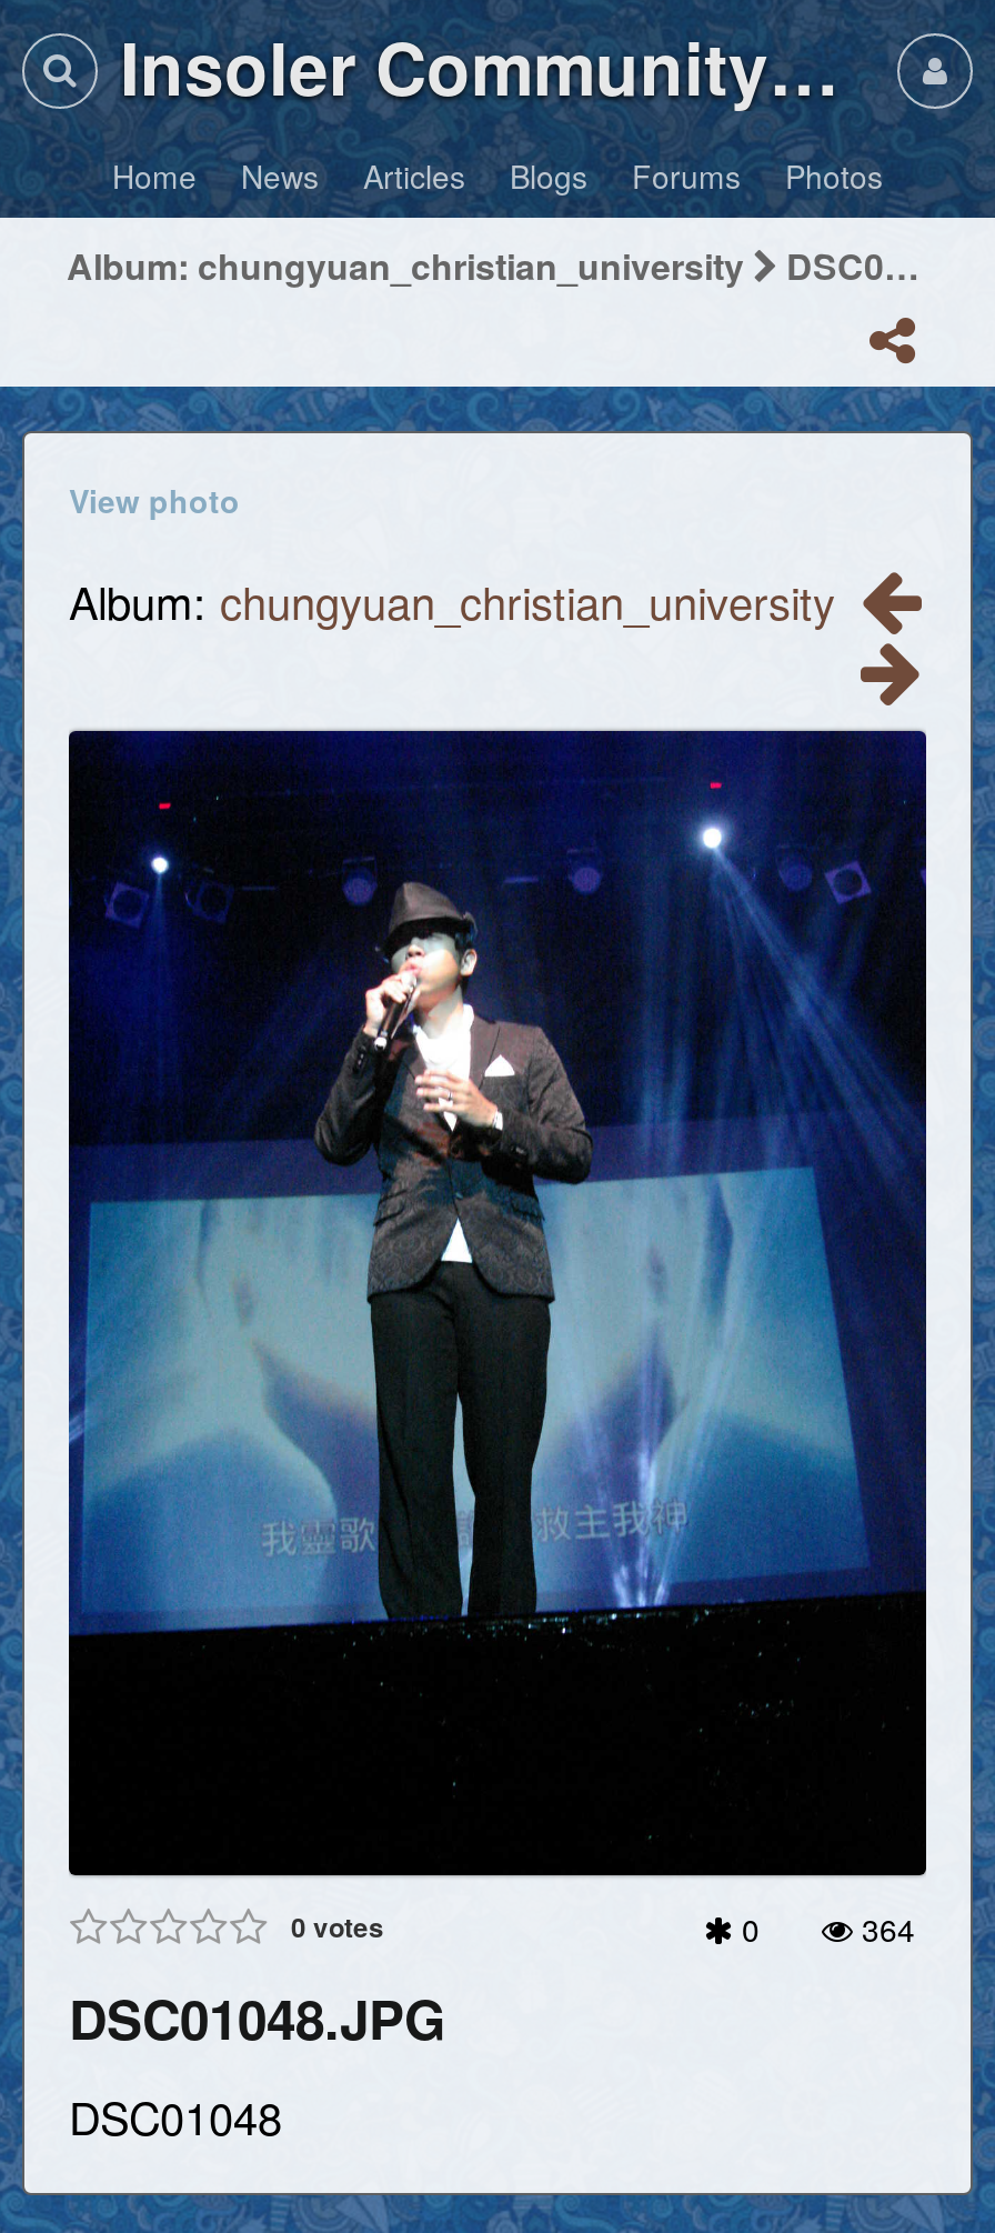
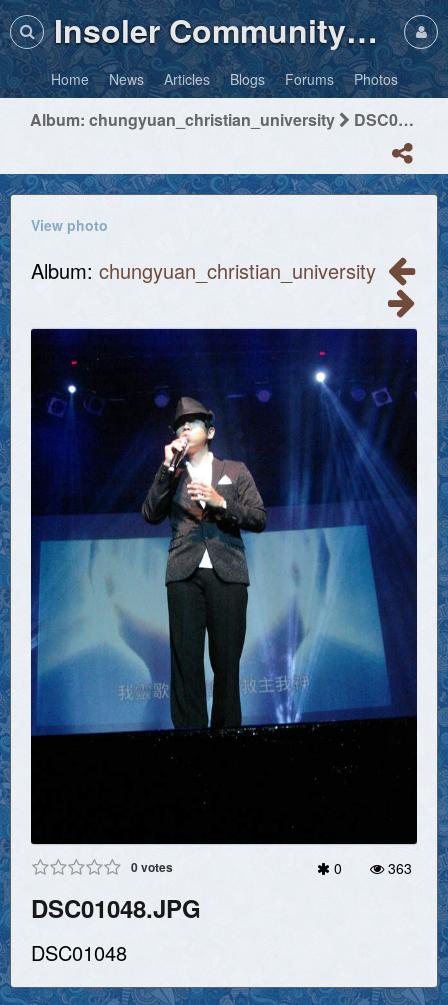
- 364
+ 363
